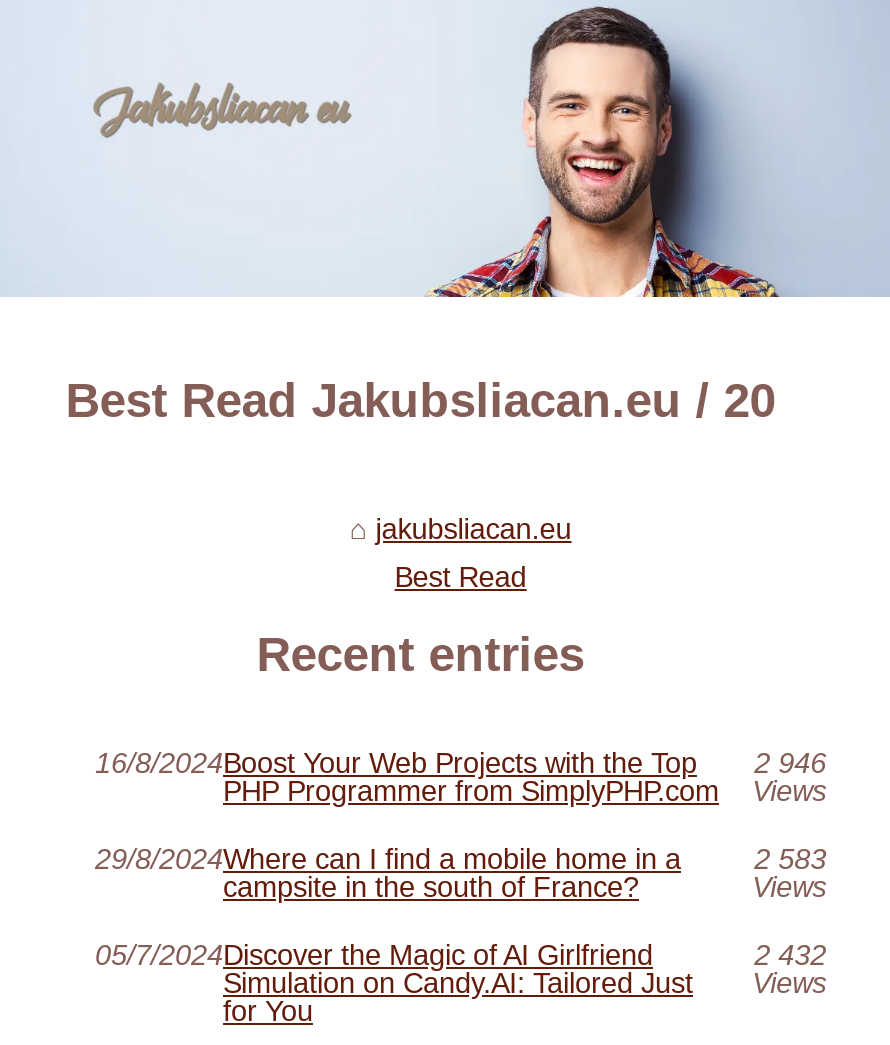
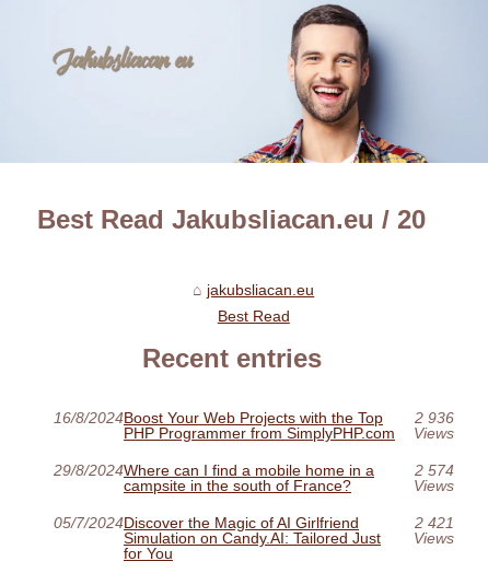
- 16/8/2024Boost Your Web Projects with the Top 2 946
+ 16/8/2024Boost Your Web Projects with the Top 2 936

- 2 583
+ 2 574

- 2 432
+ 2 421
